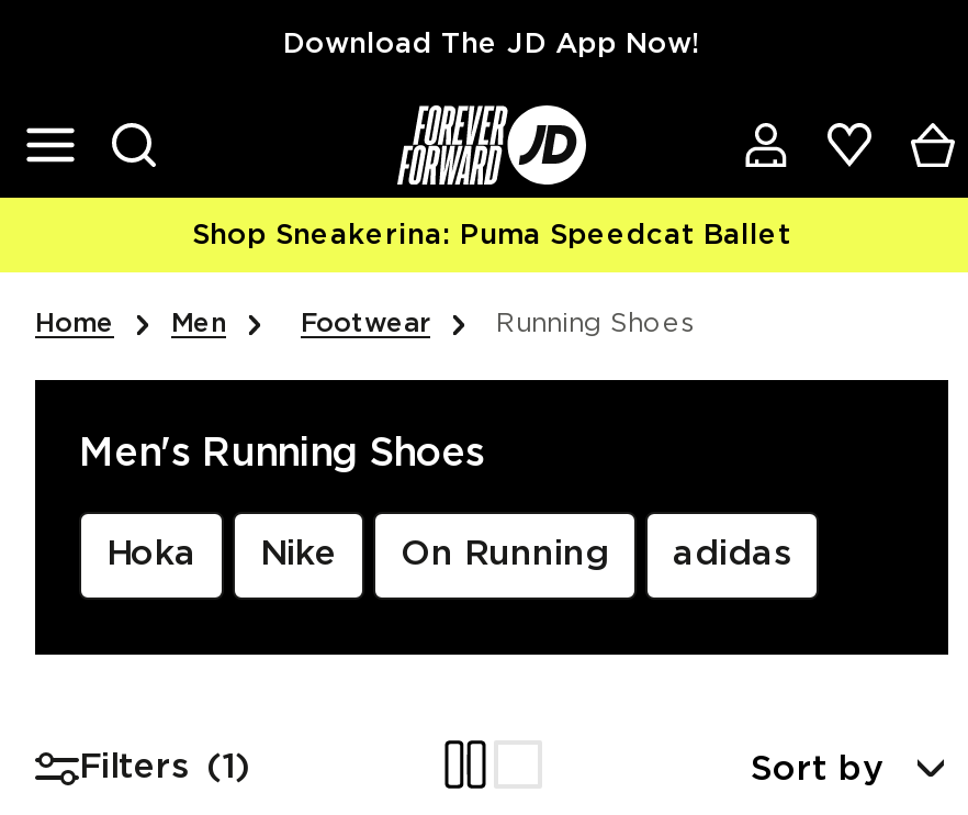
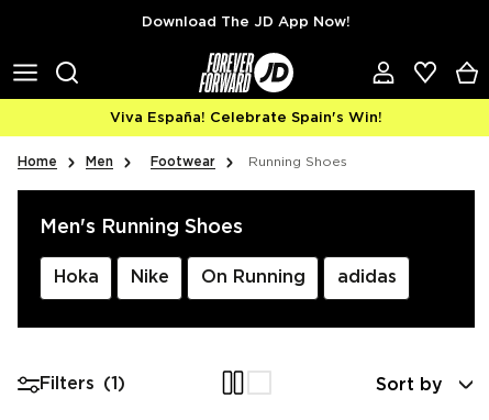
- Shop Sneakerina: Puma Speedcat Ballet
+ Viva España! Celebrate Spain's Win!
